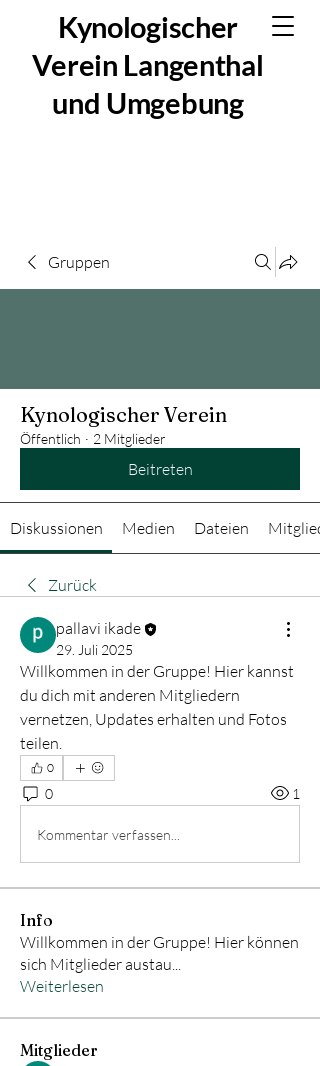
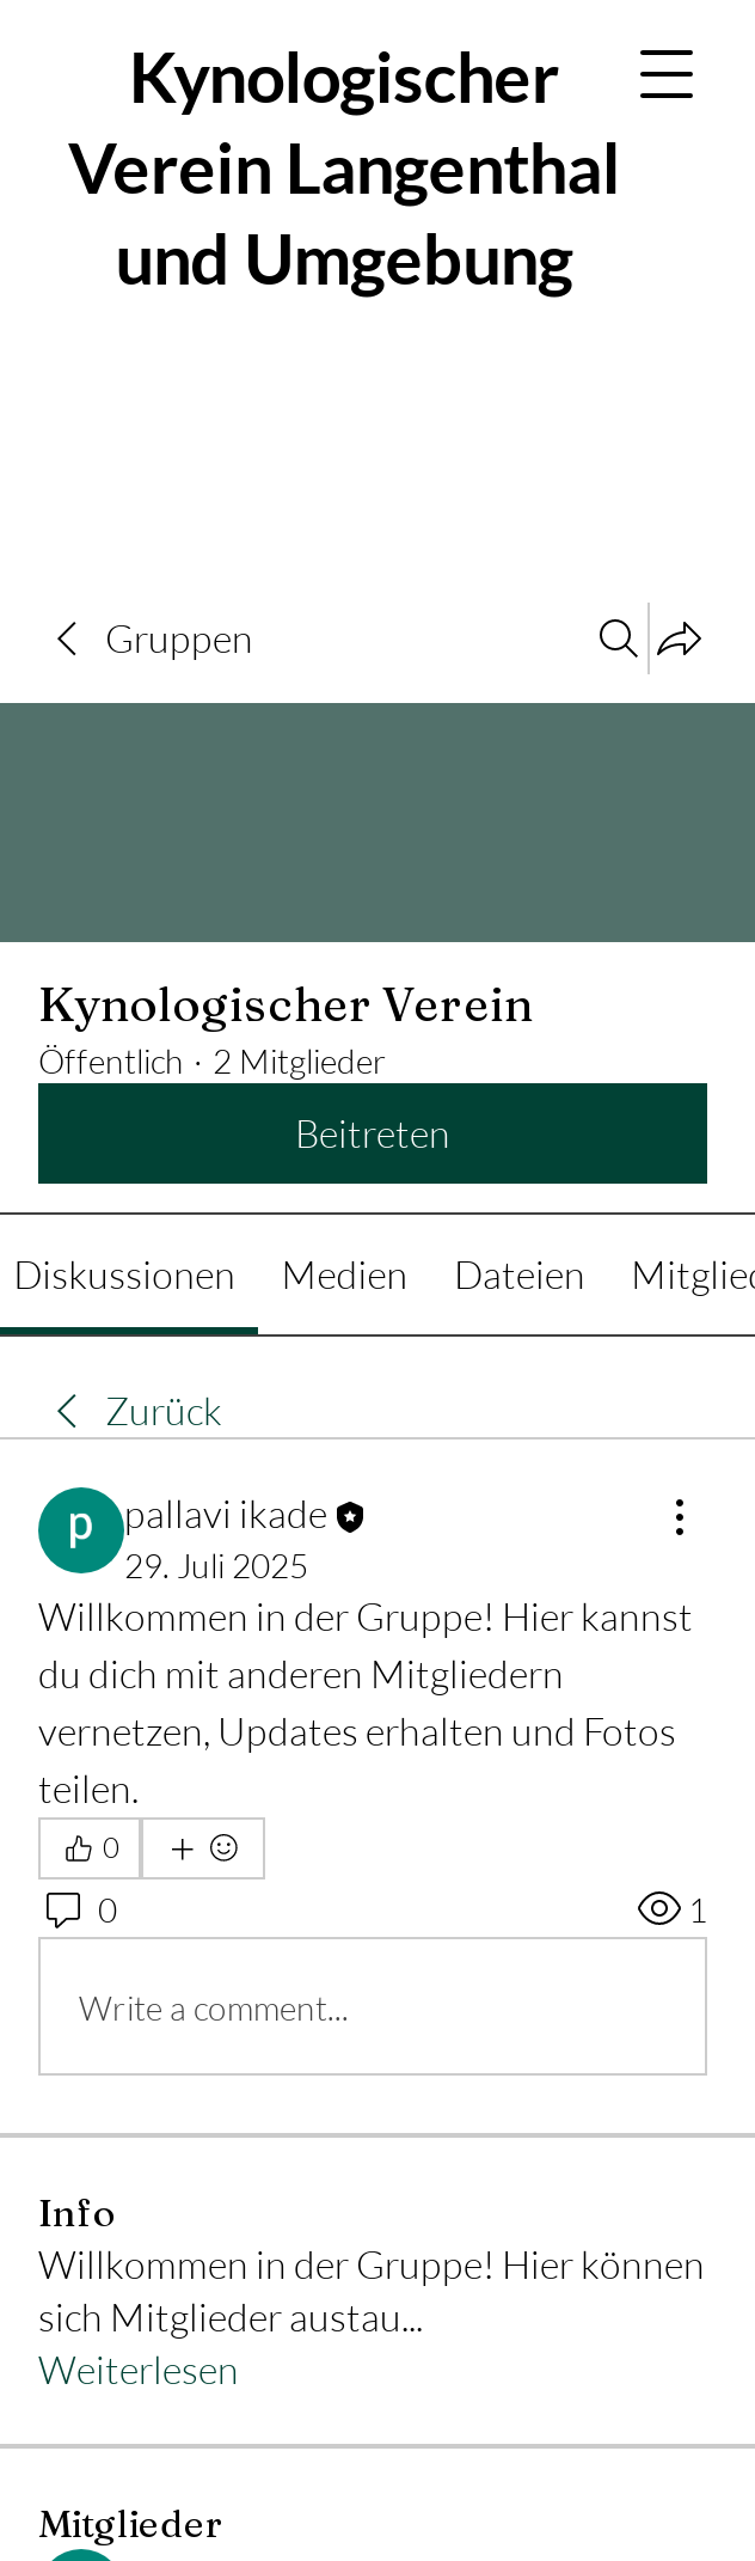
- Kommentar verfassen...
+ Write a comment...
